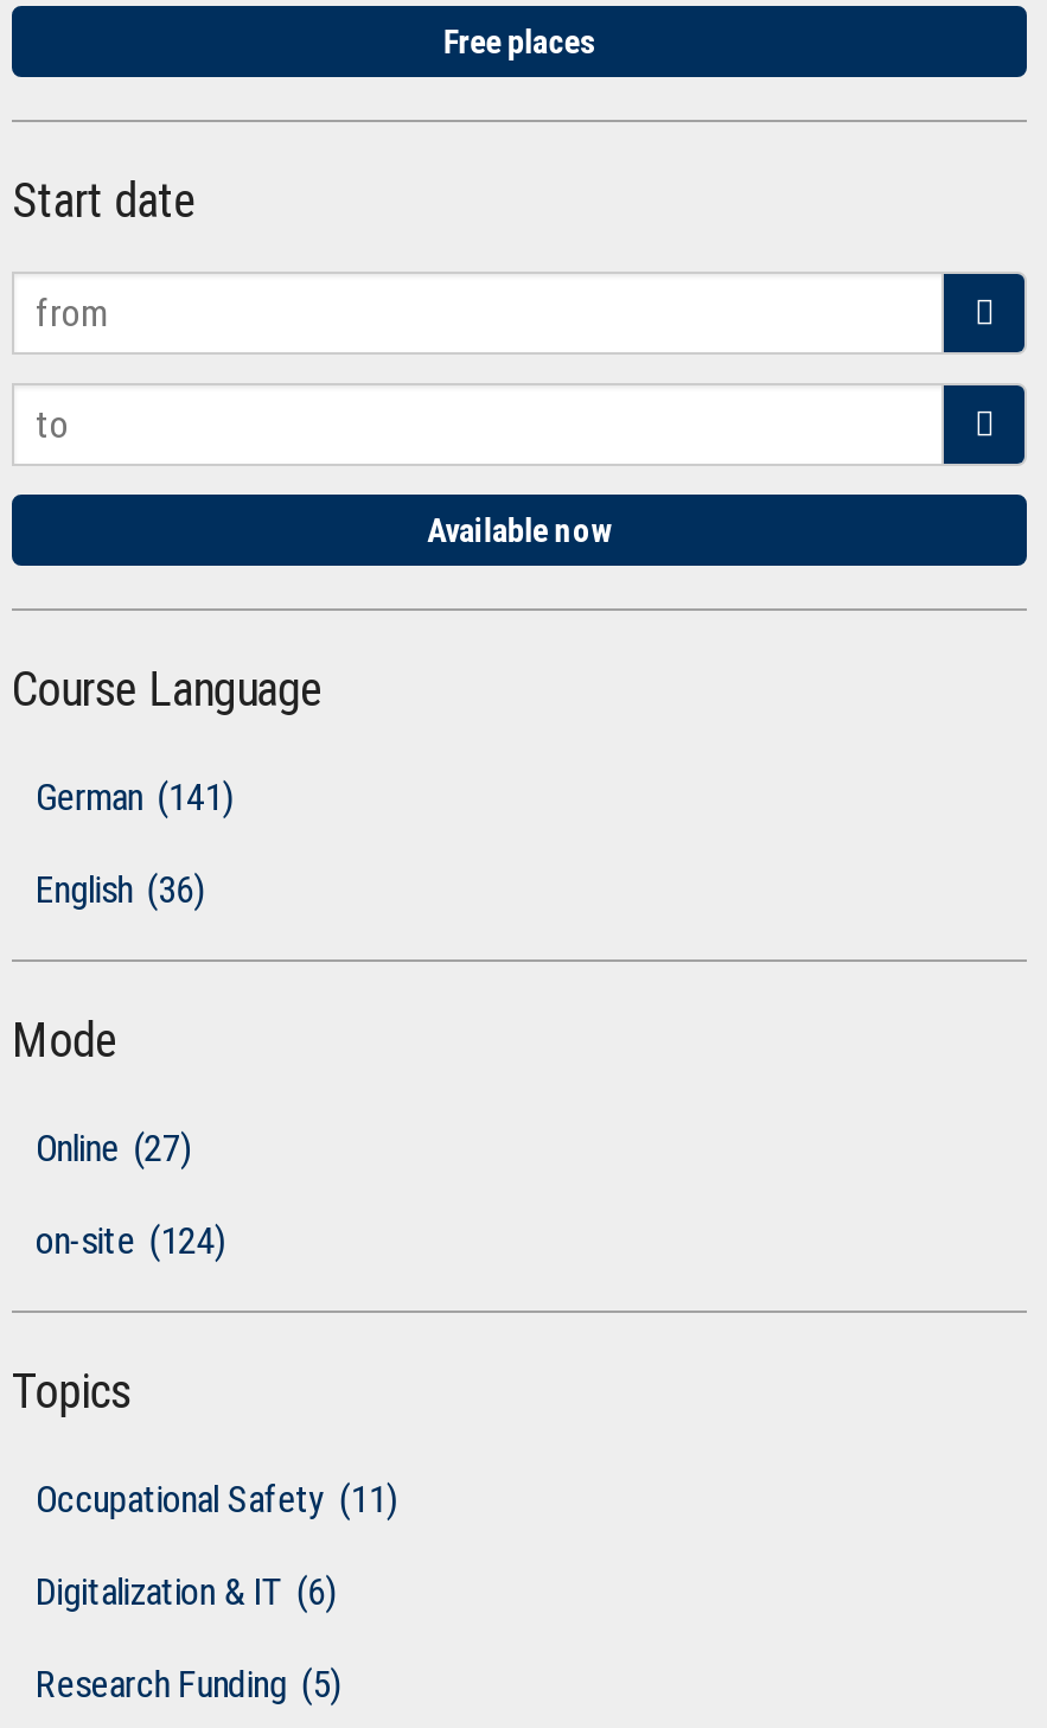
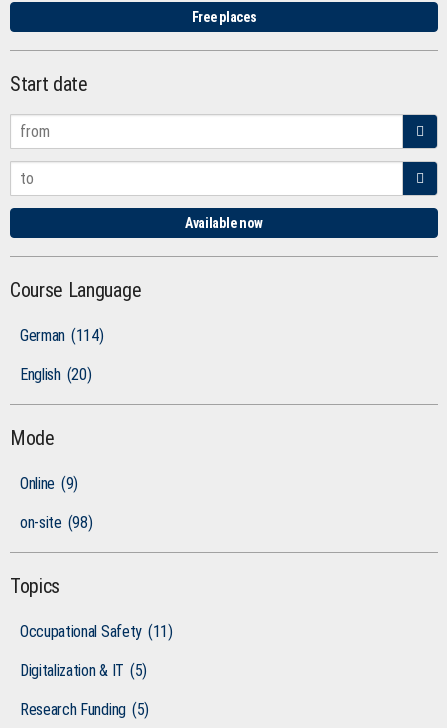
- German (141)
+ German (114)

- English (36)
+ English (20)

- Online (27)
+ Online (9)

- on-site (124)
+ on-site (98)

- Digitalization & IT (6)
+ Digitalization & IT (5)
